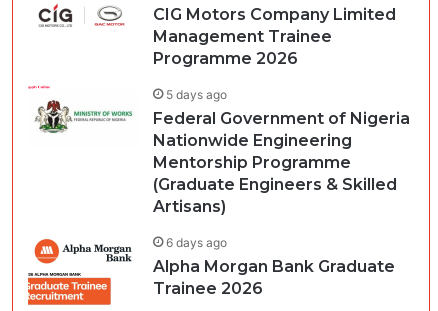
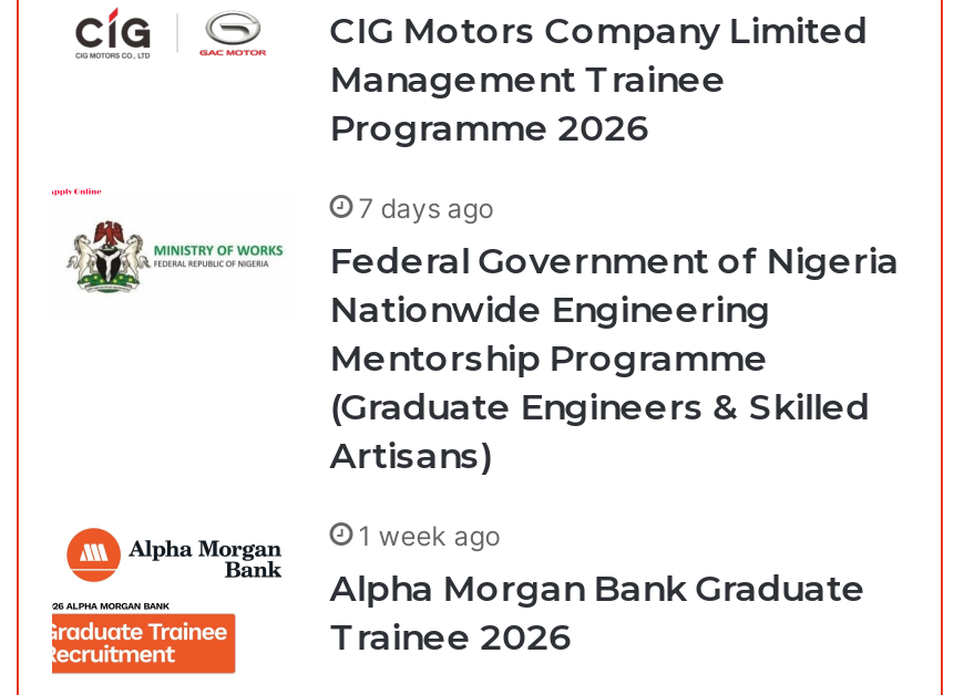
- 5 days ago
+ 7 days ago

- 6 days ago
+ 1 week ago
